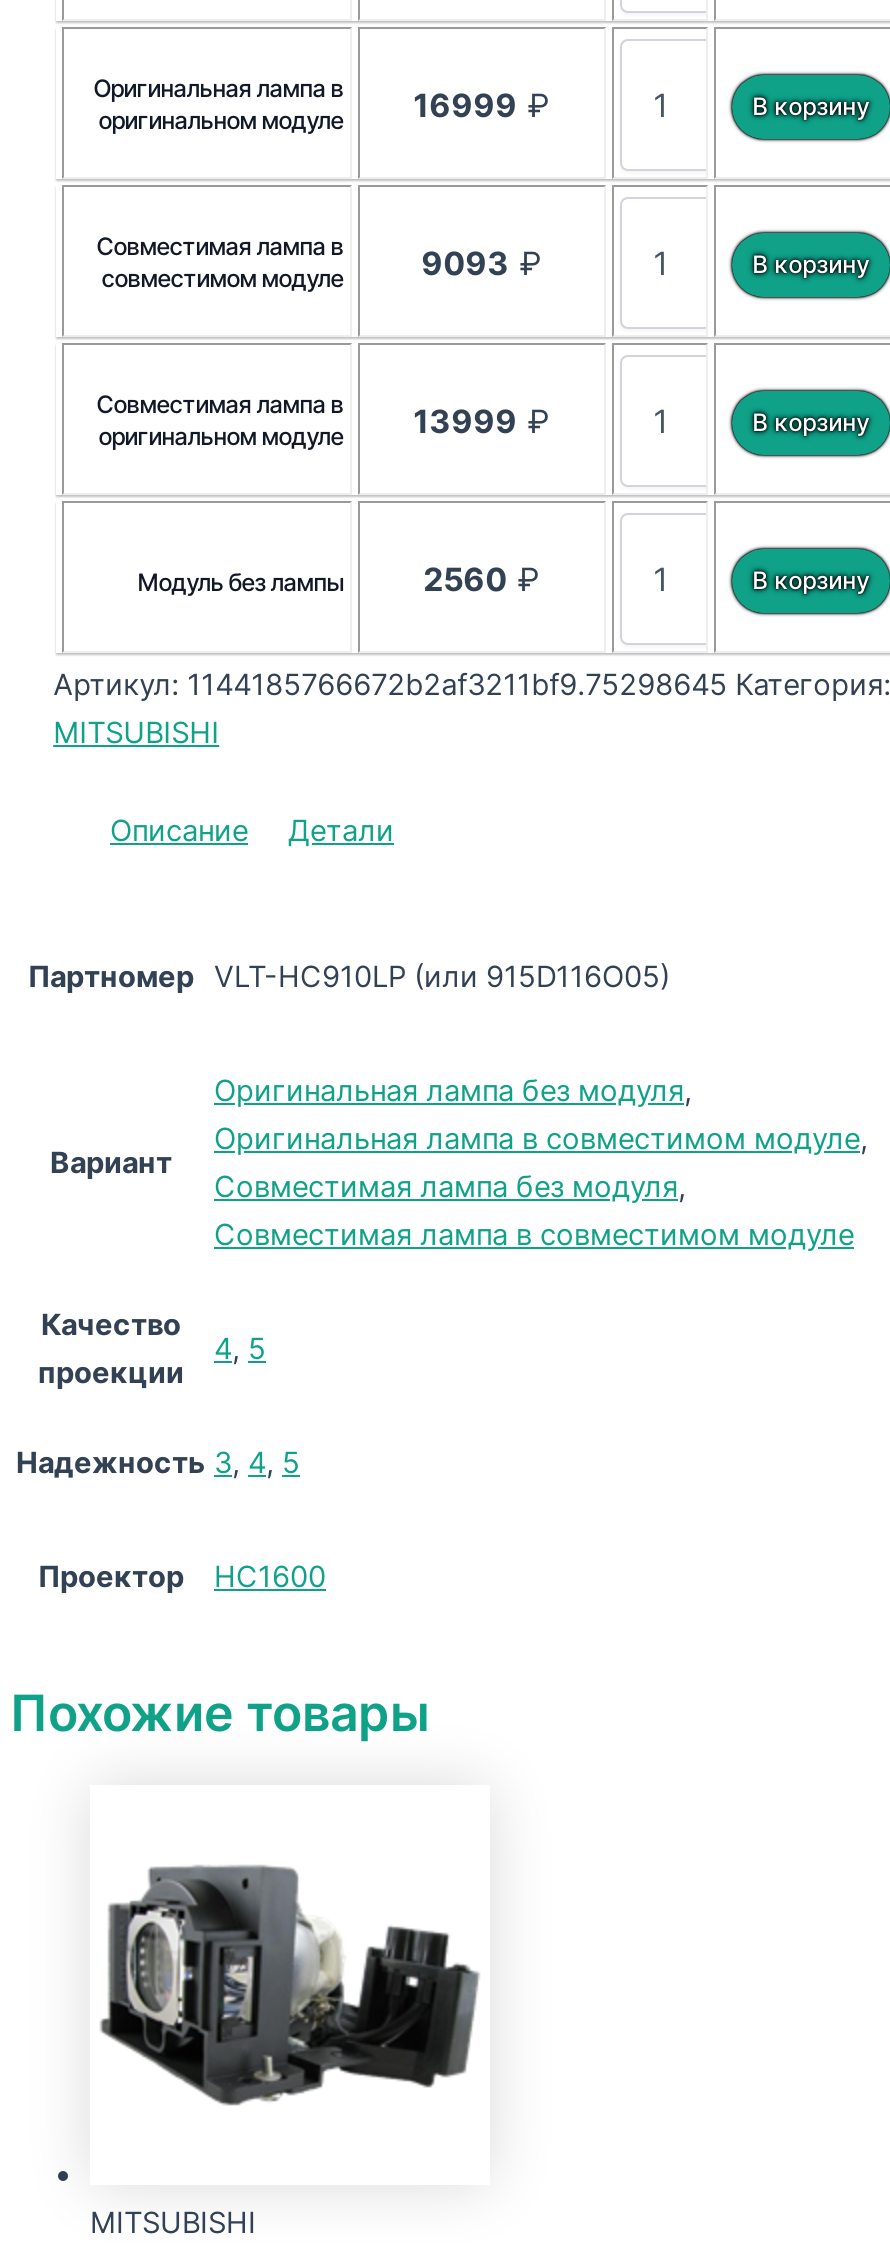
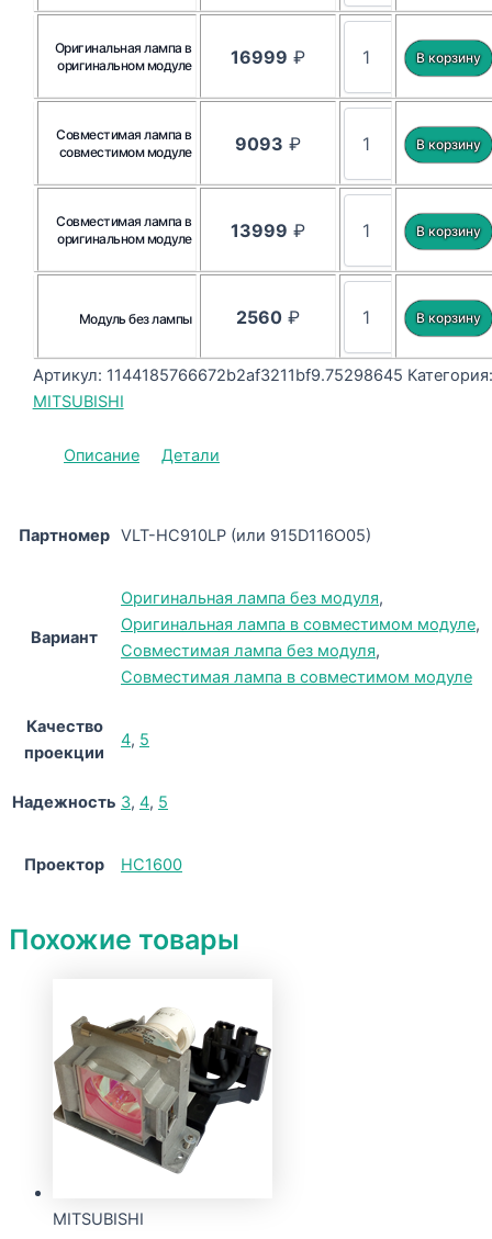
- [image]
+ [image]
